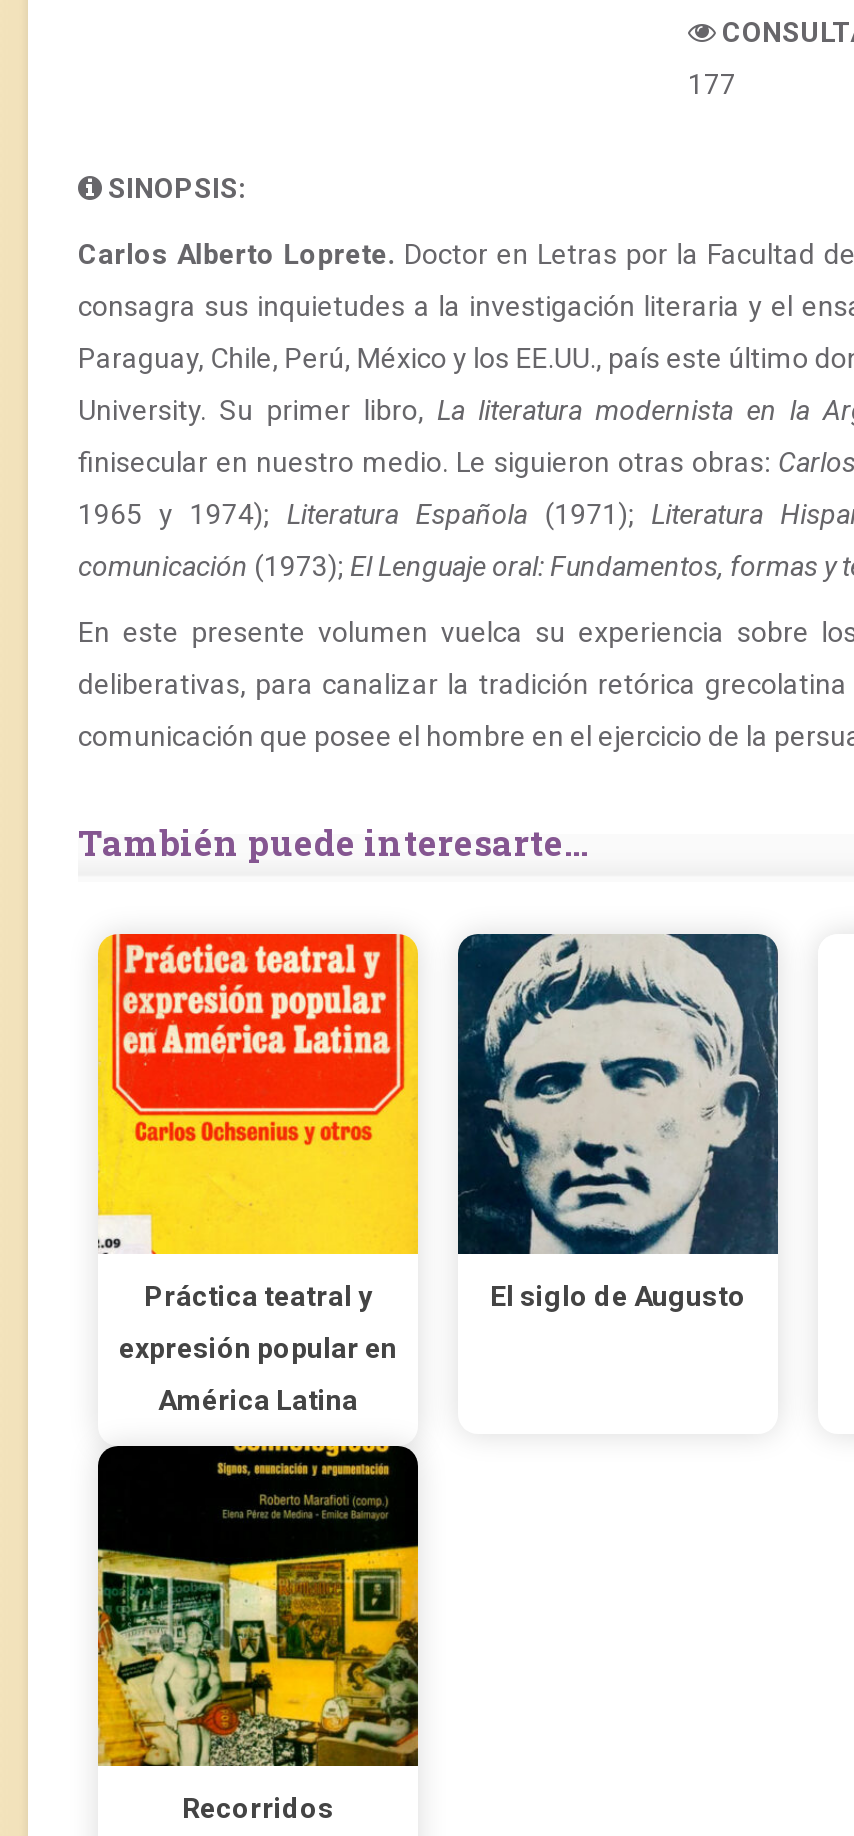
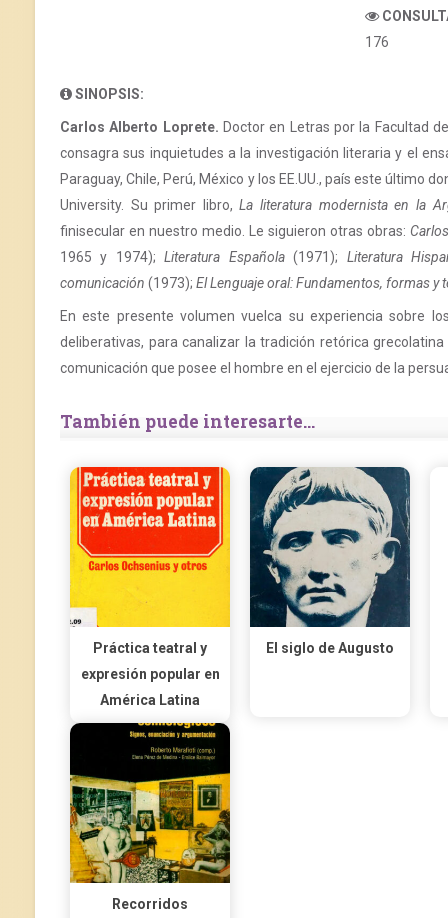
- 177
+ 176
